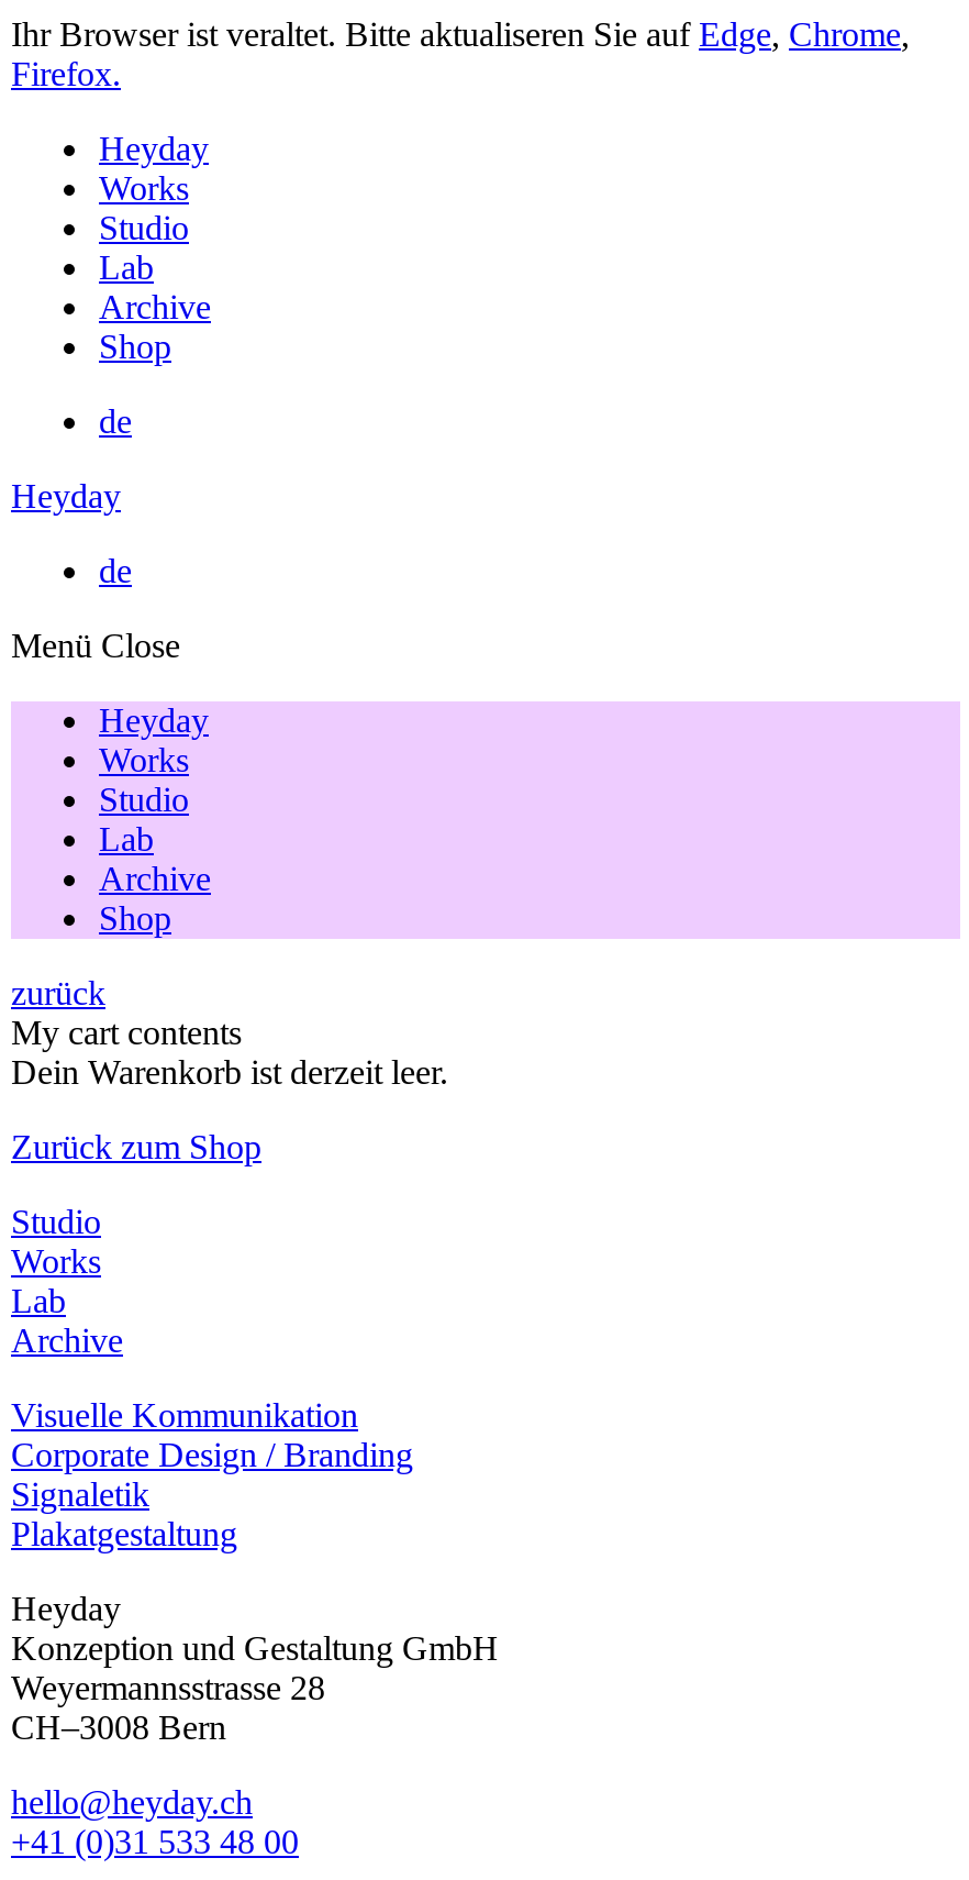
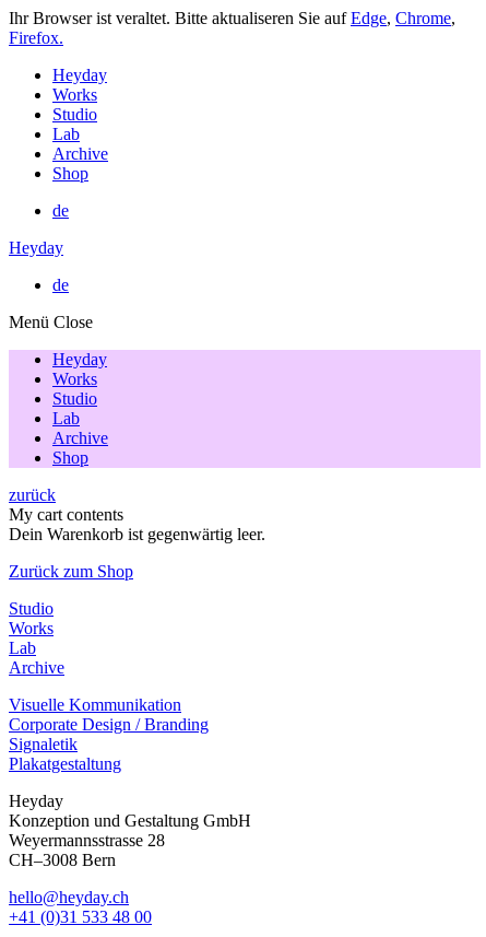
- Dein Warenkorb ist derzeit leer.
+ Dein Warenkorb ist gegenwärtig leer.
